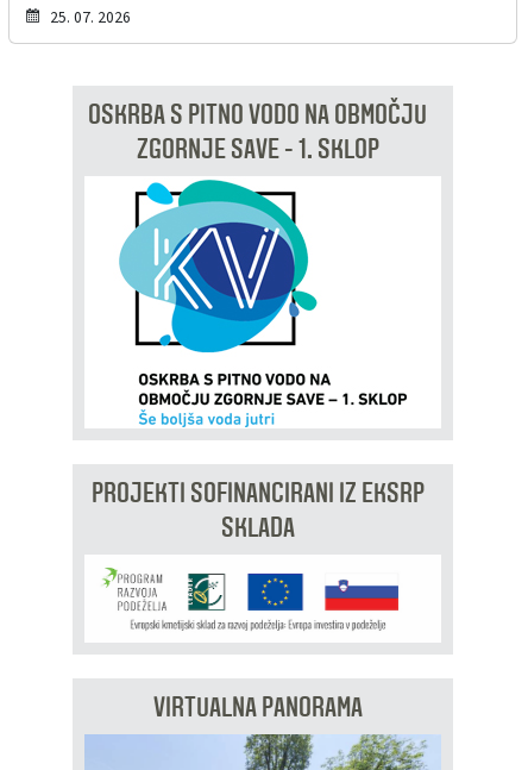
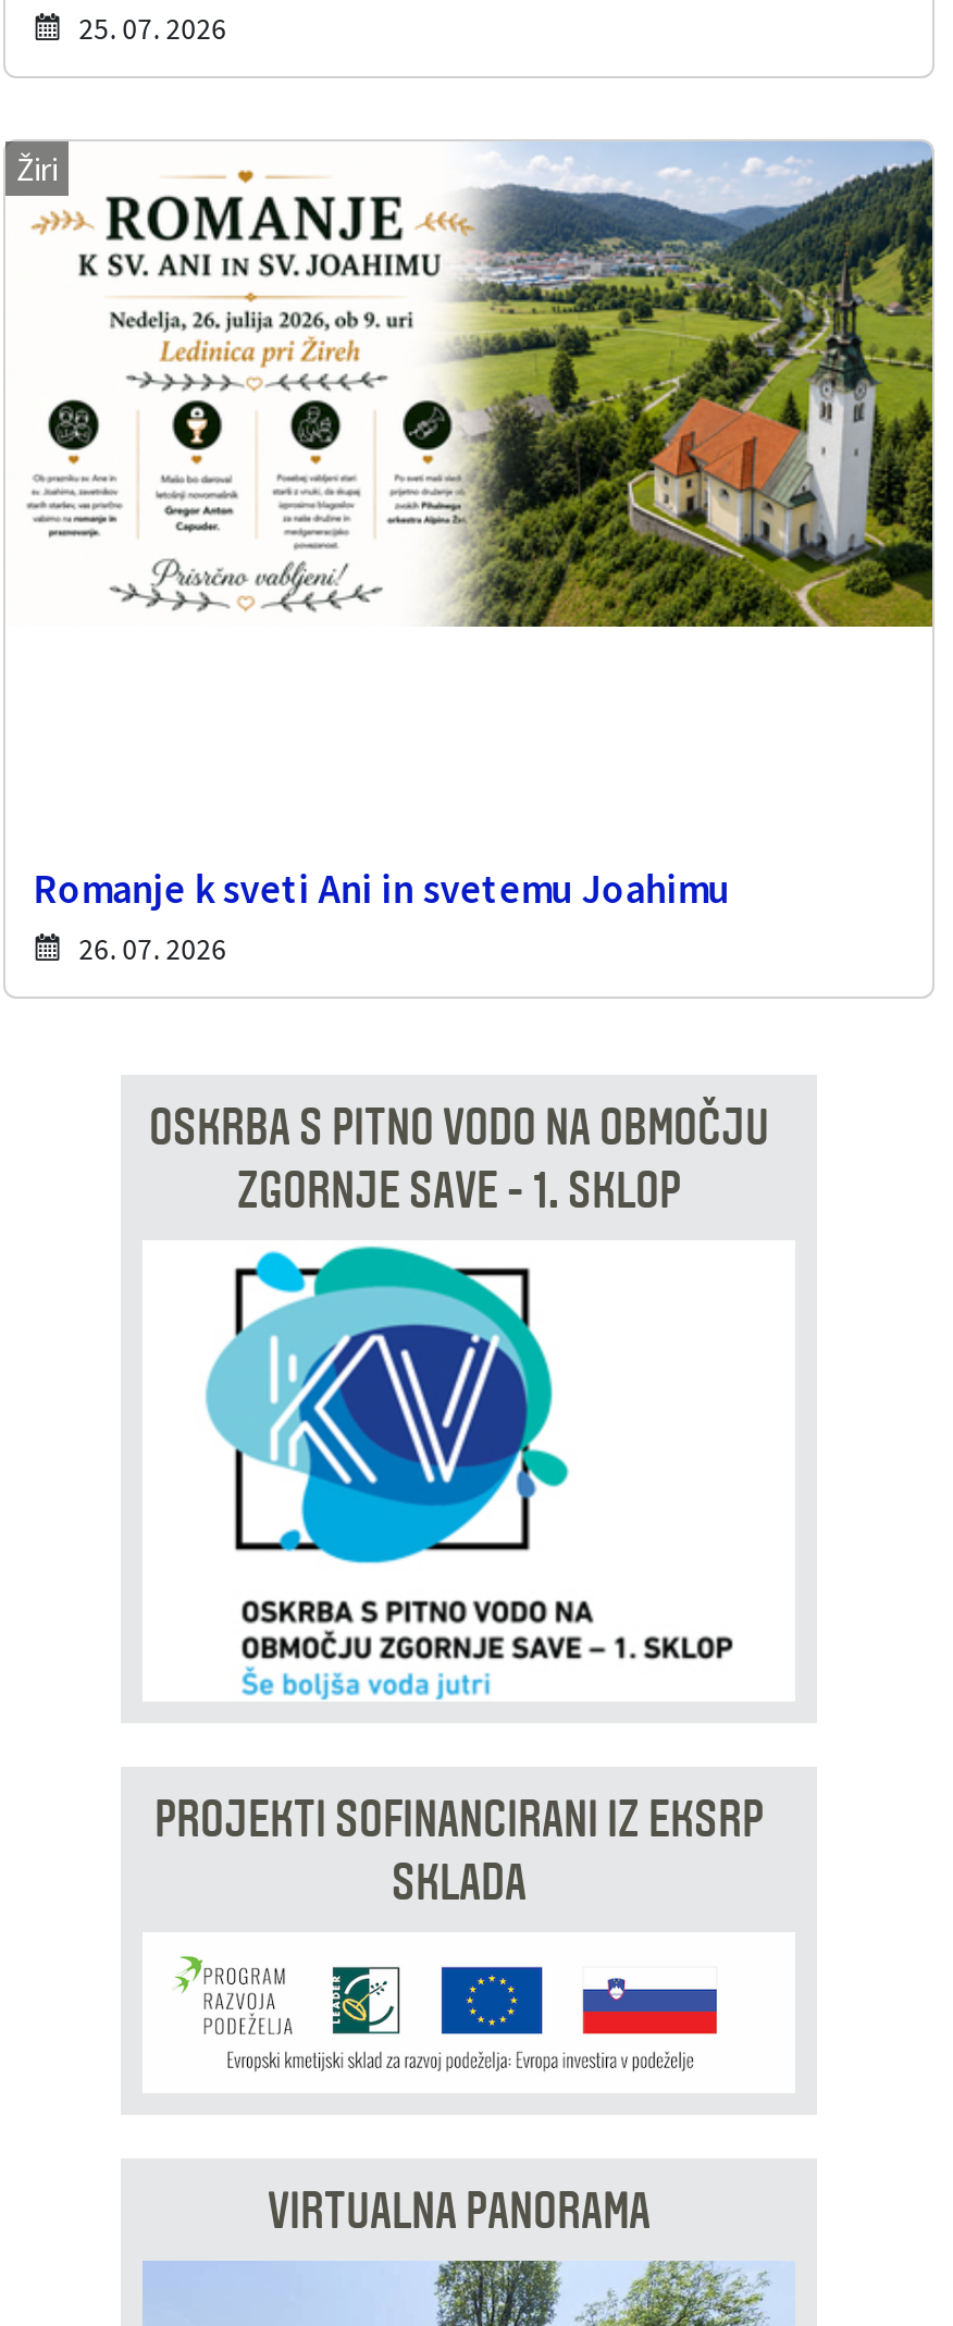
+ [image]
+ Žiri

+ Romanje k sveti Ani in svetemu Joahimu
+ 26. 07. 2026
